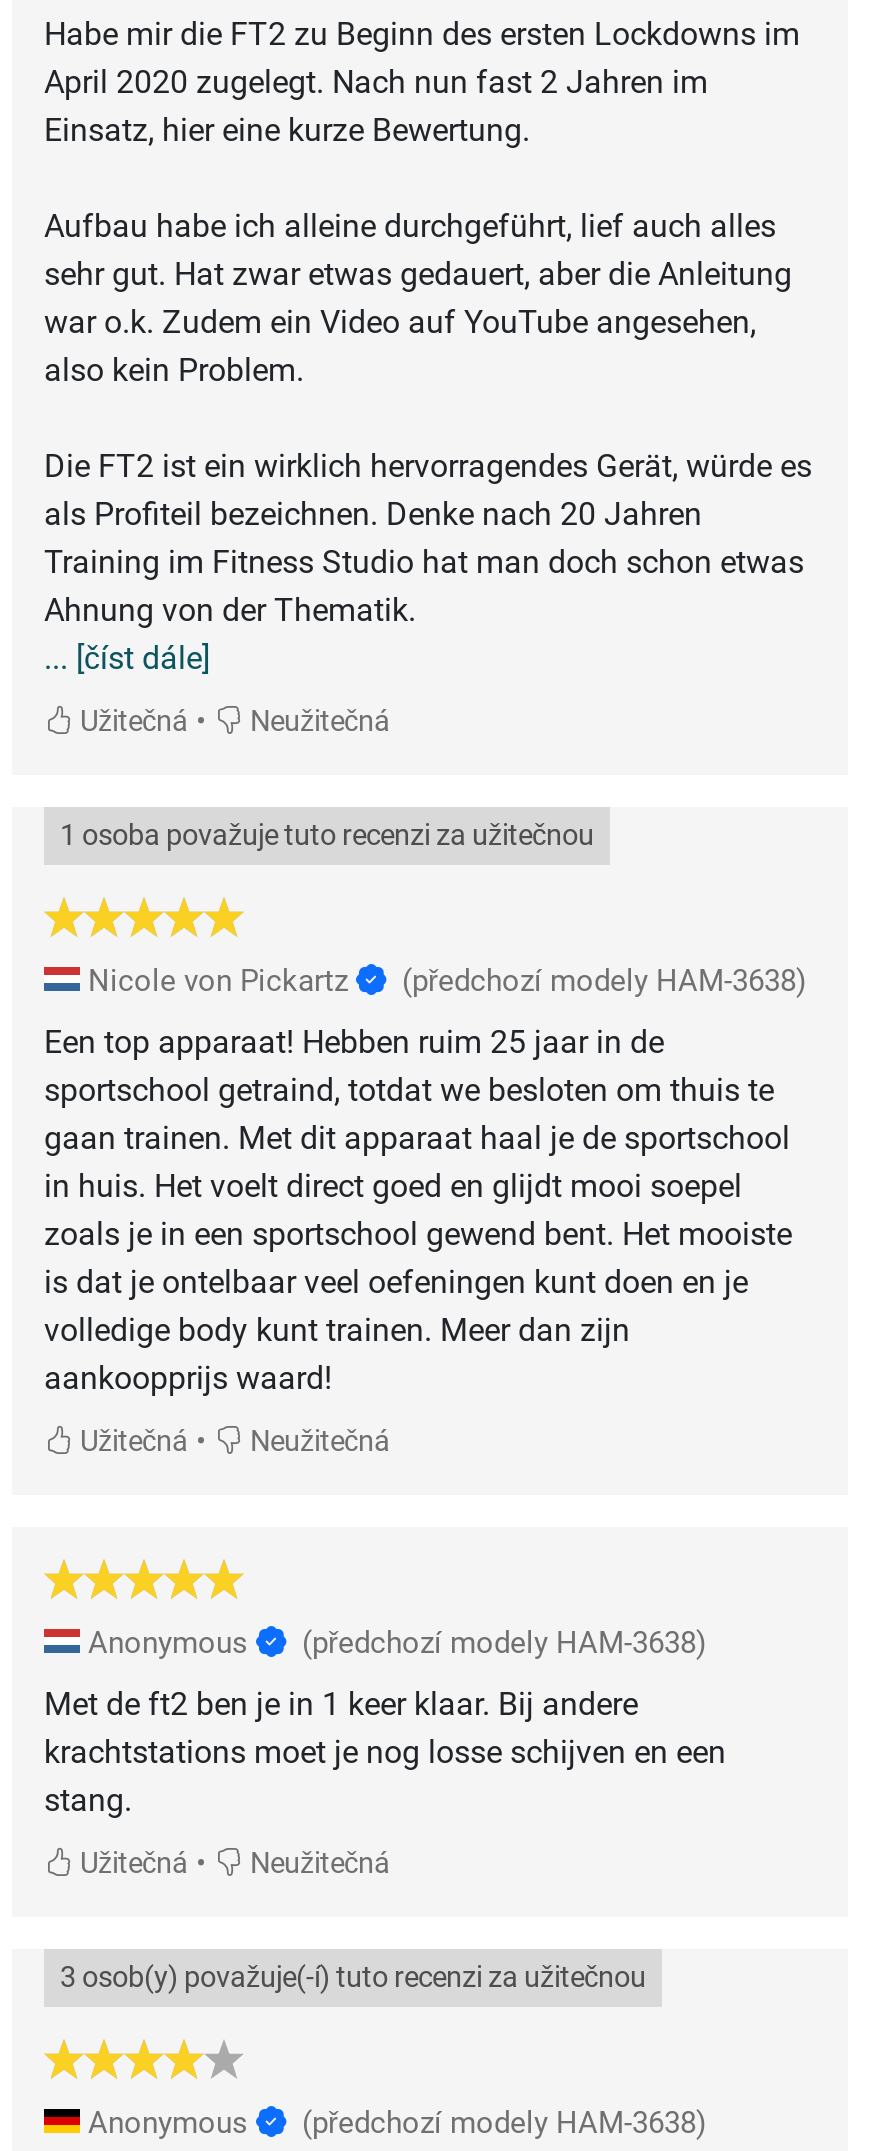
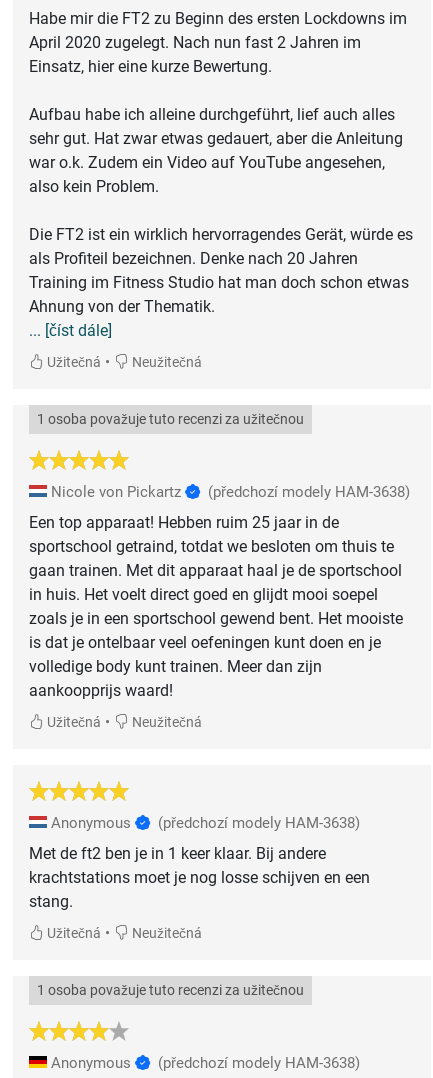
- 3 osob(y) považuje(-í) tuto recenzi za užitečnou
+ 1 osoba považuje tuto recenzi za užitečnou
